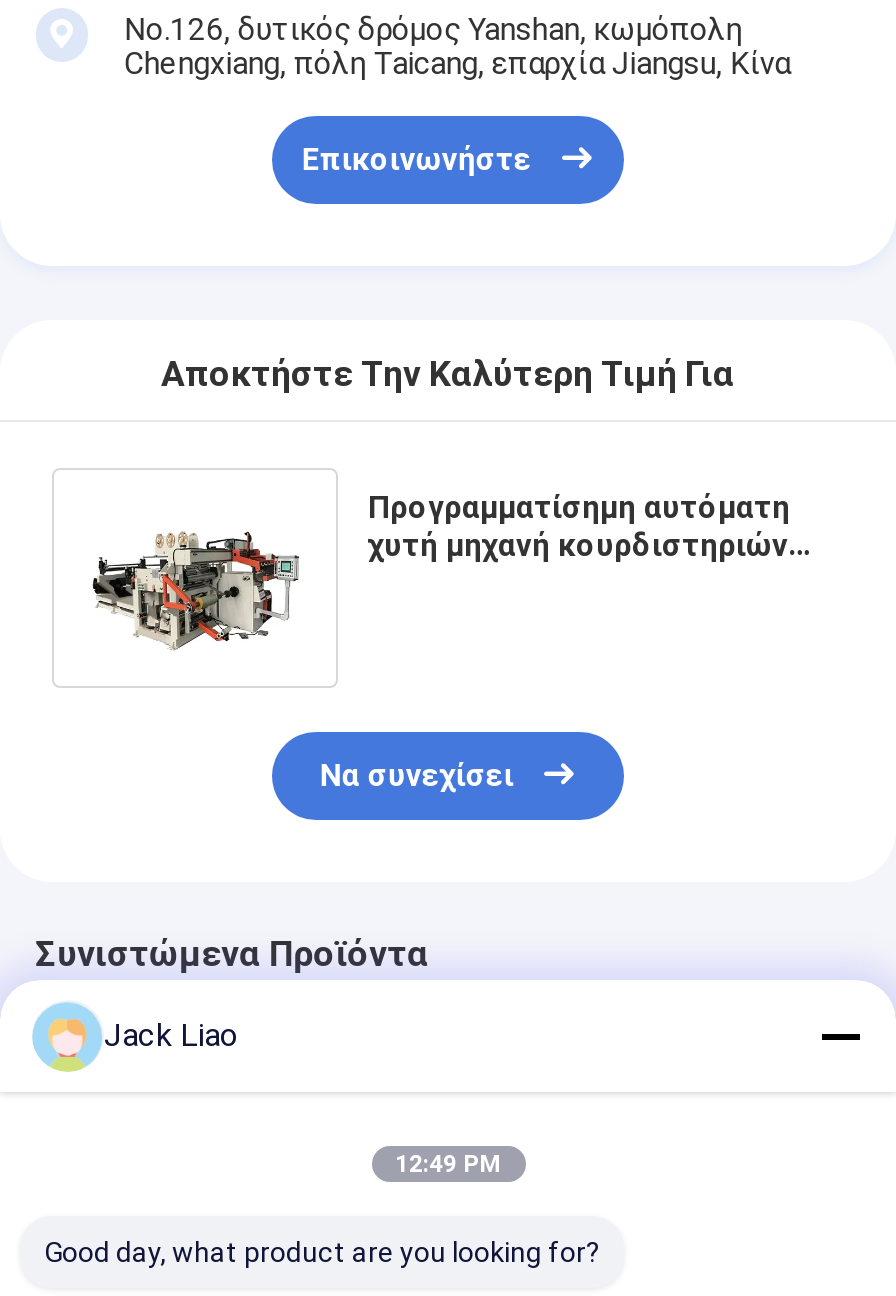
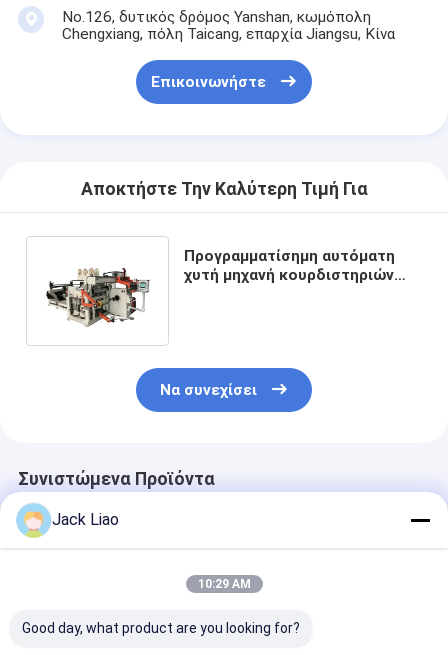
- 12:49 PM
+ 10:29 AM
